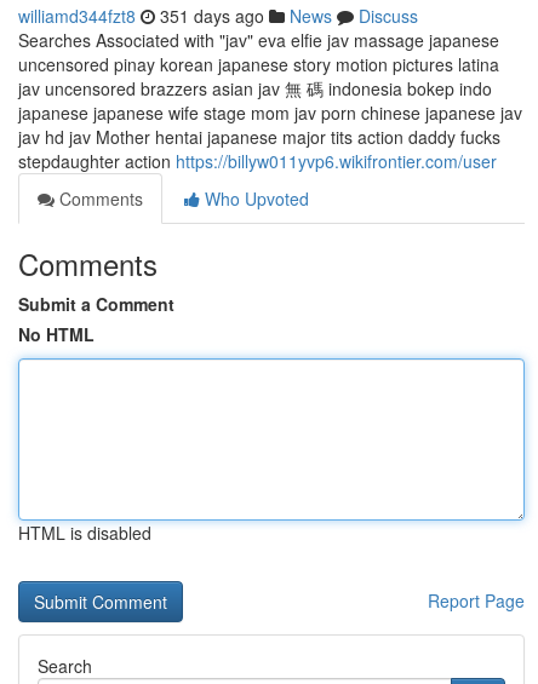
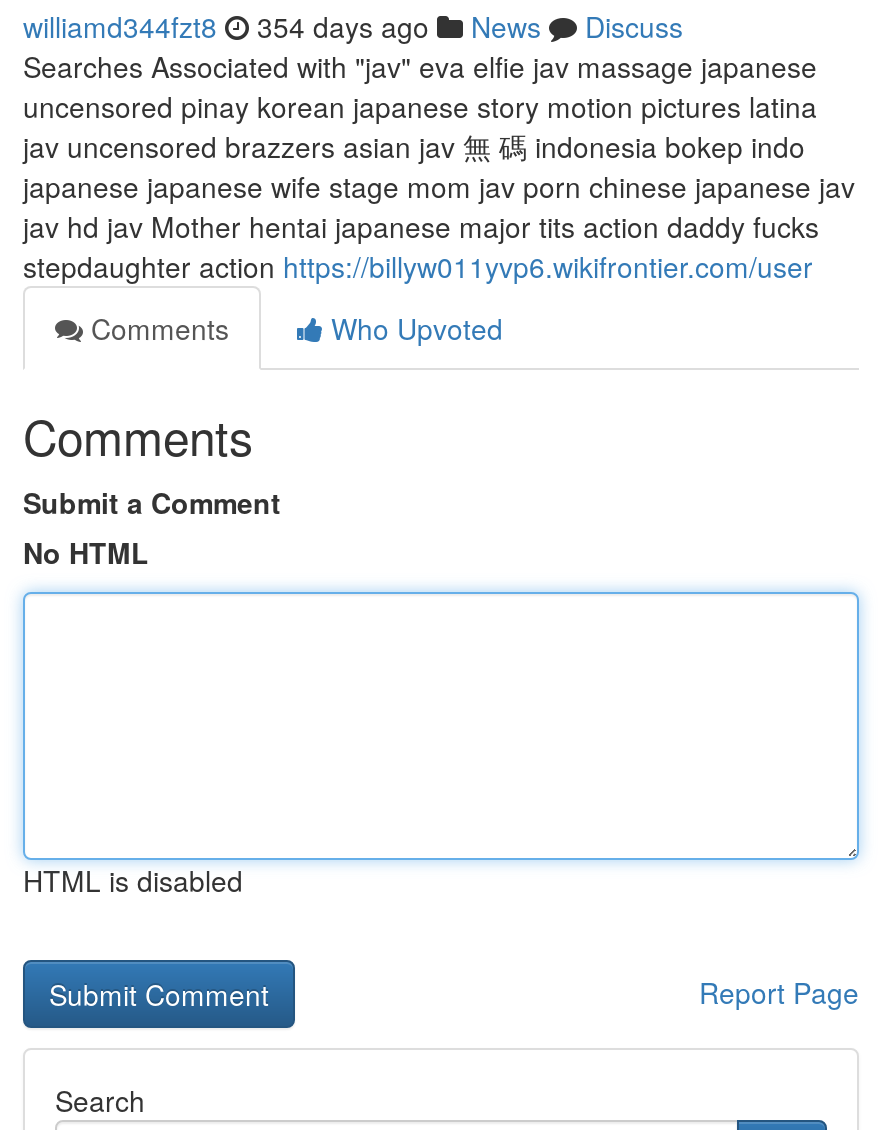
- williamd344fzt8 351 days ago News Discuss
+ williamd344fzt8 354 days ago News Discuss
